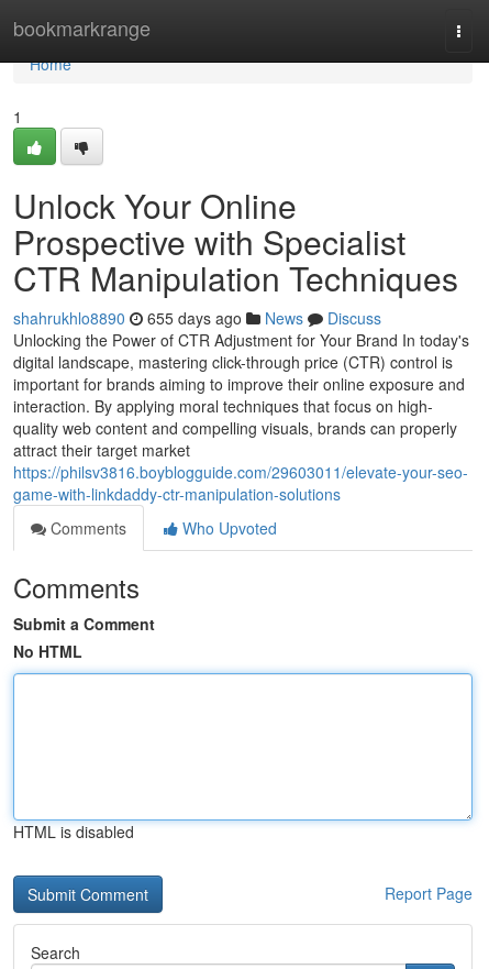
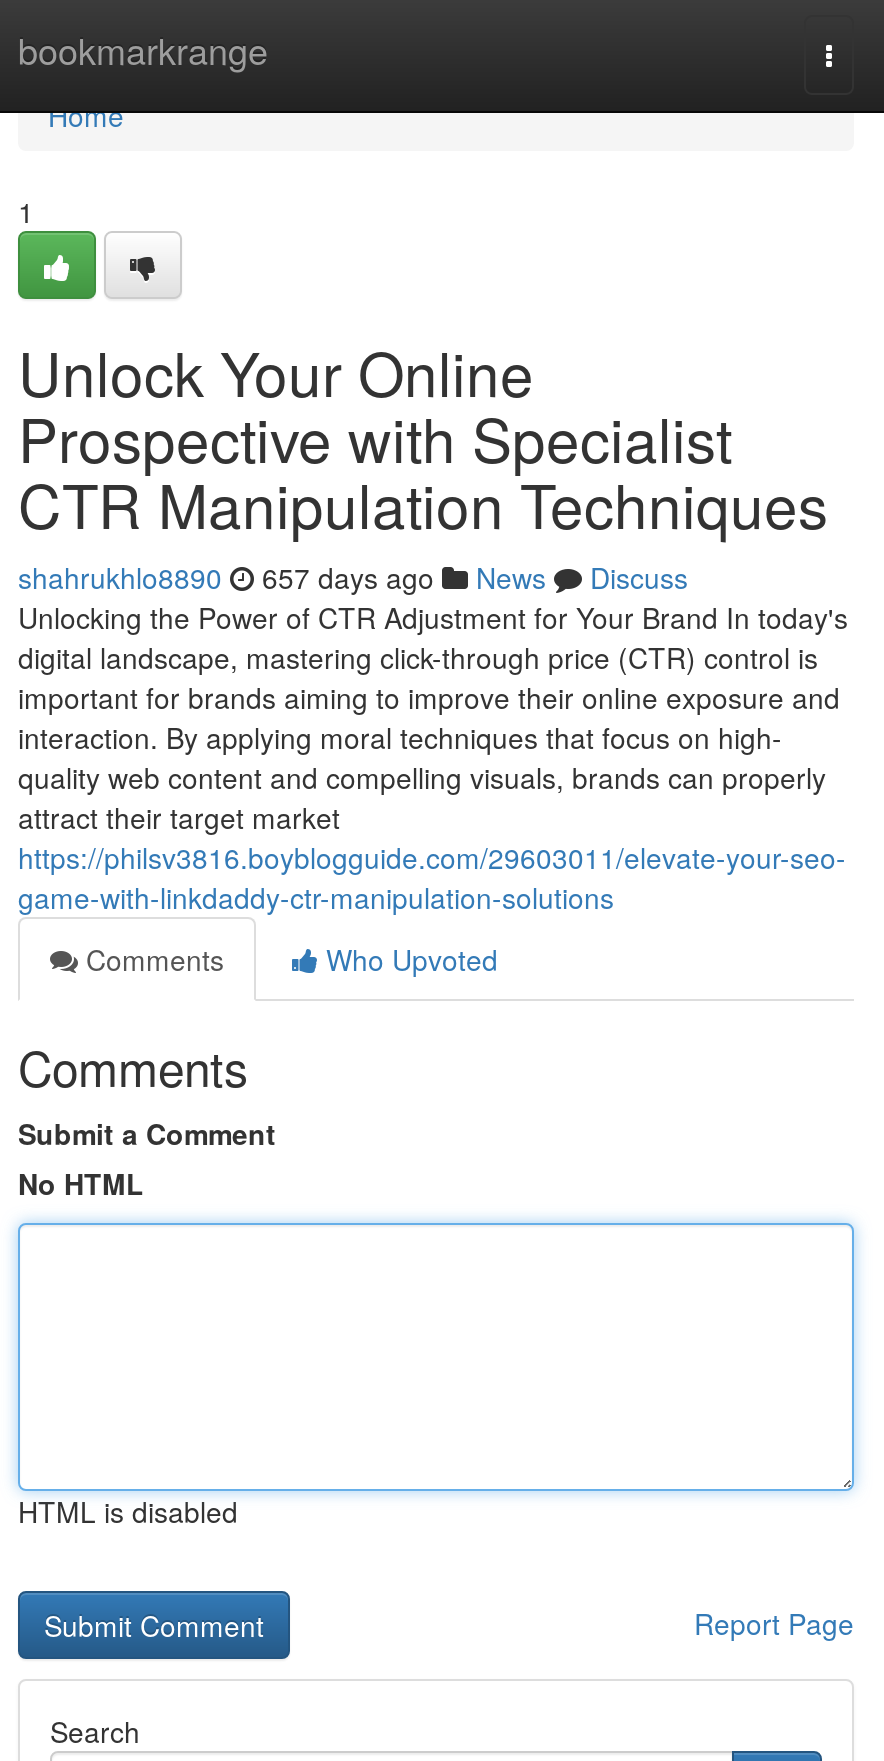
- shahrukhlo8890 655 days ago News Discuss
+ shahrukhlo8890 657 days ago News Discuss
